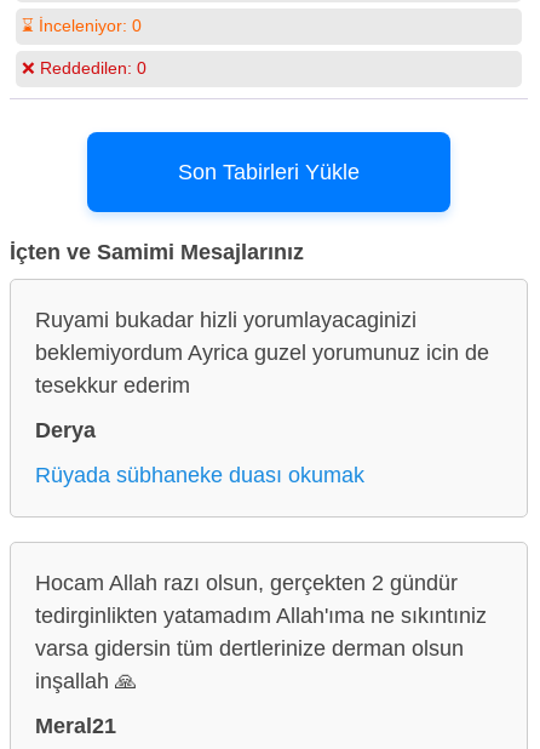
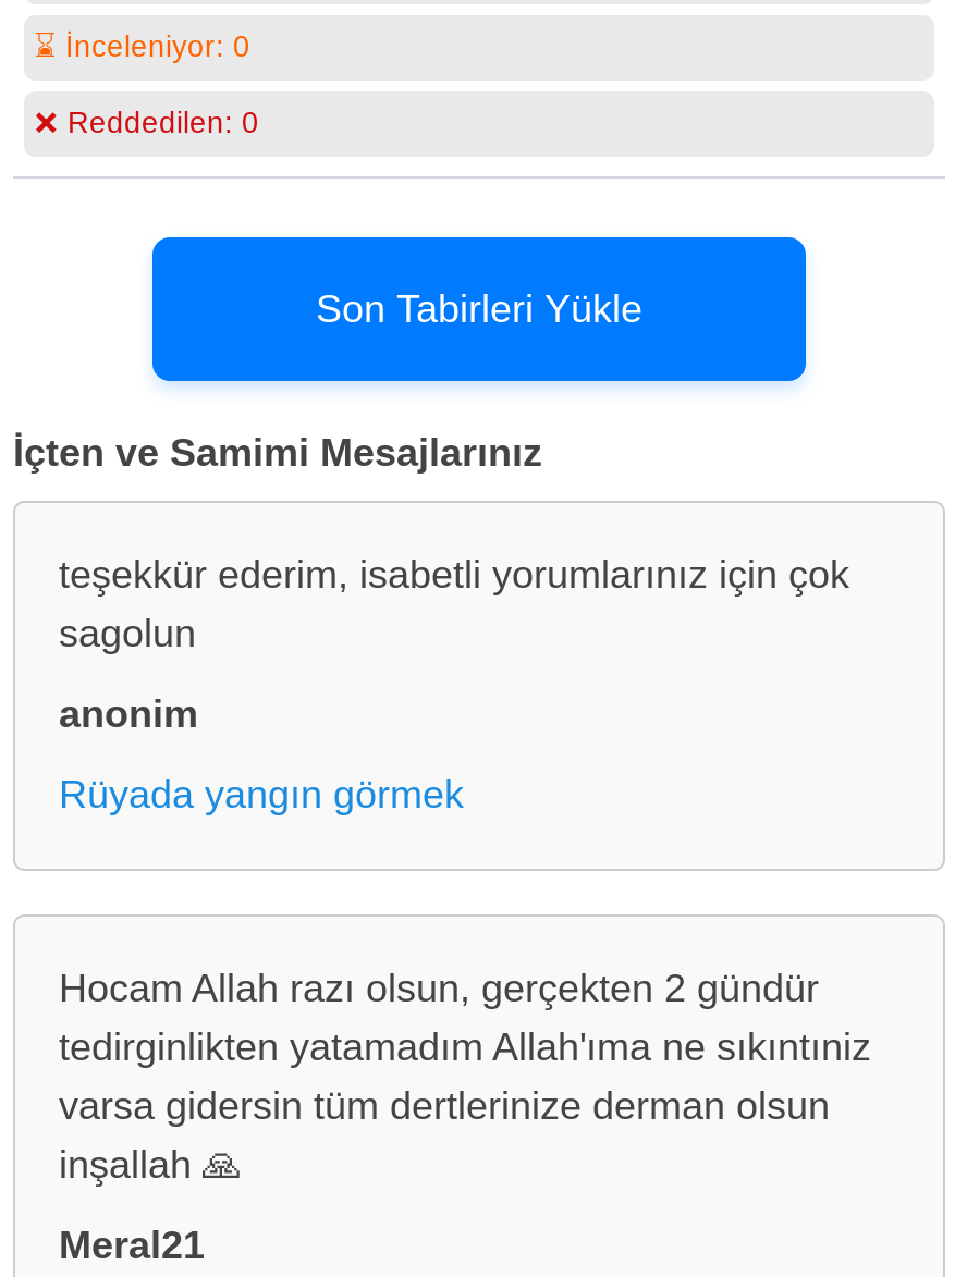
- Ruyami bukadar hizli yorumlayacaginizi
- beklemiyordum Ayrica guzel yorumunuz icin de
- tesekkur ederim
+ teşekkür ederim, isabetli yorumlarınız için çok
+ sagolun

- Derya
+ anonim

- Rüyada sübhaneke duası okumak
+ Rüyada yangın görmek
